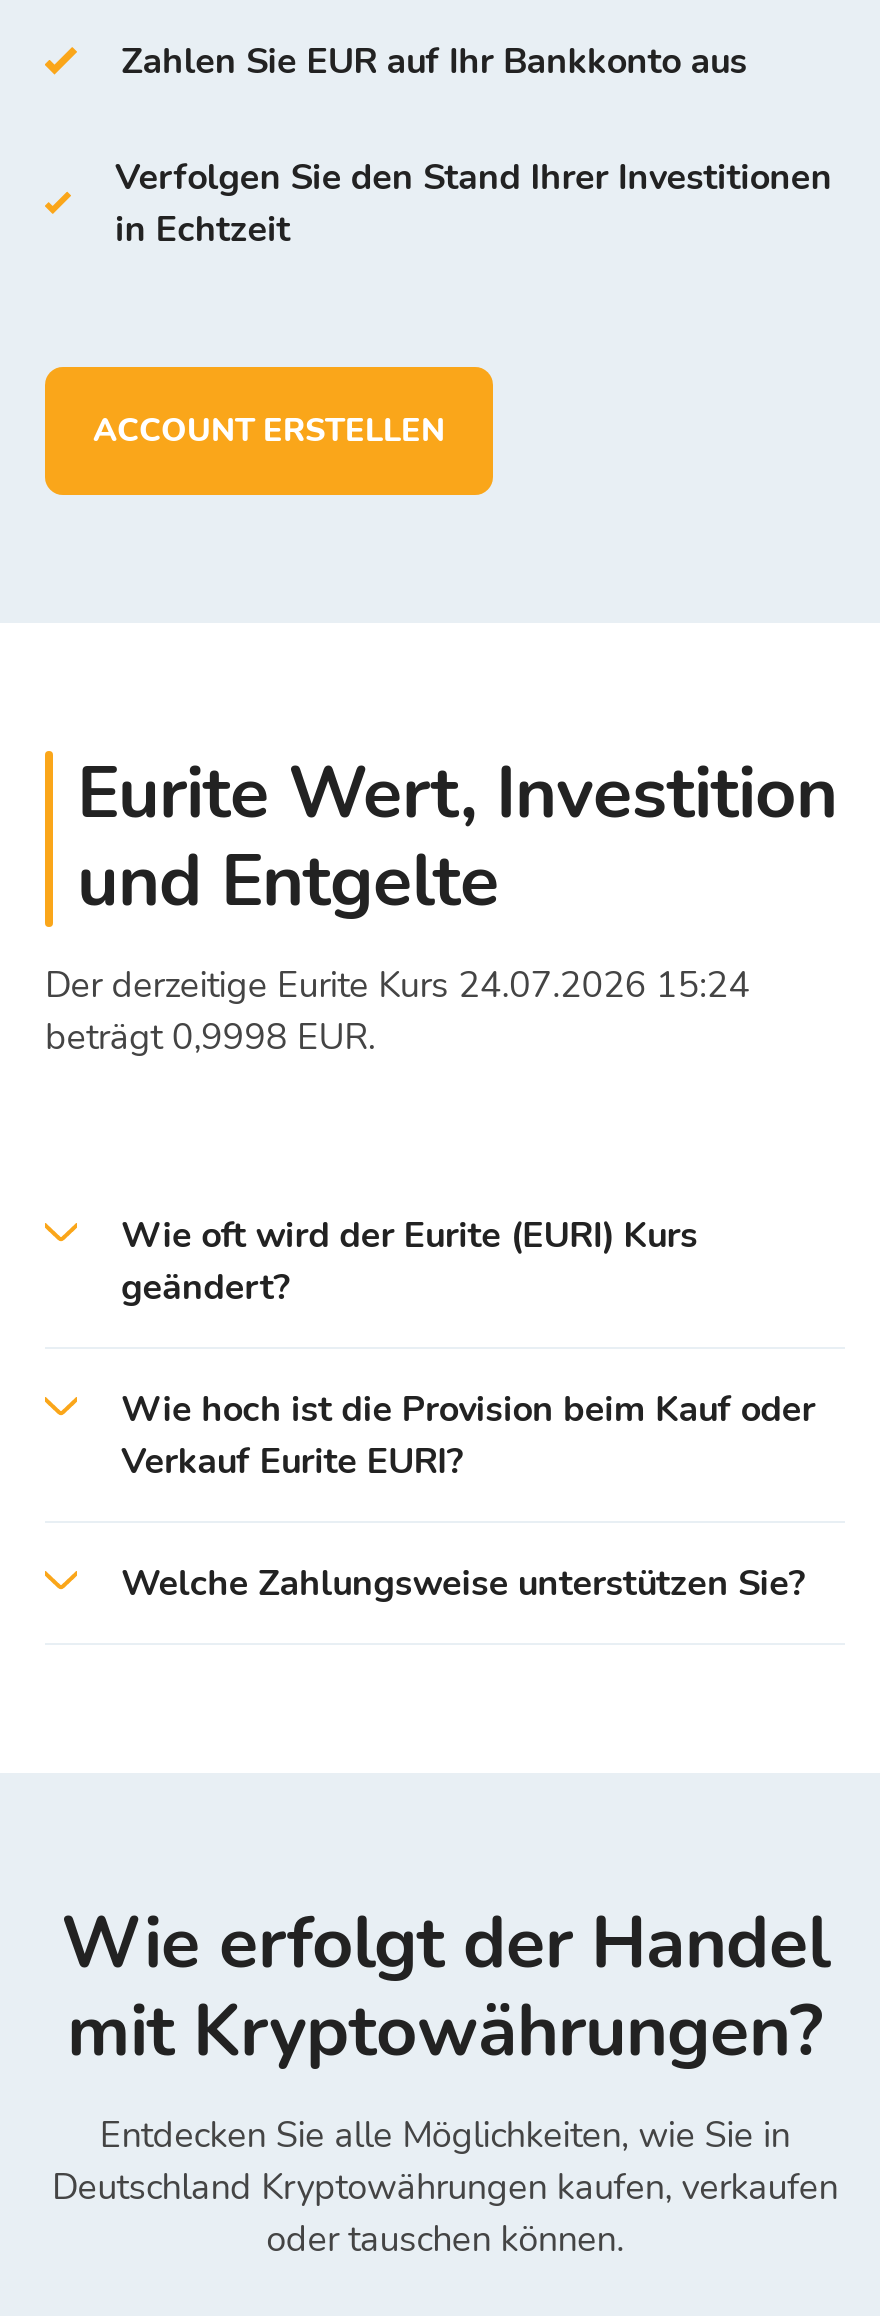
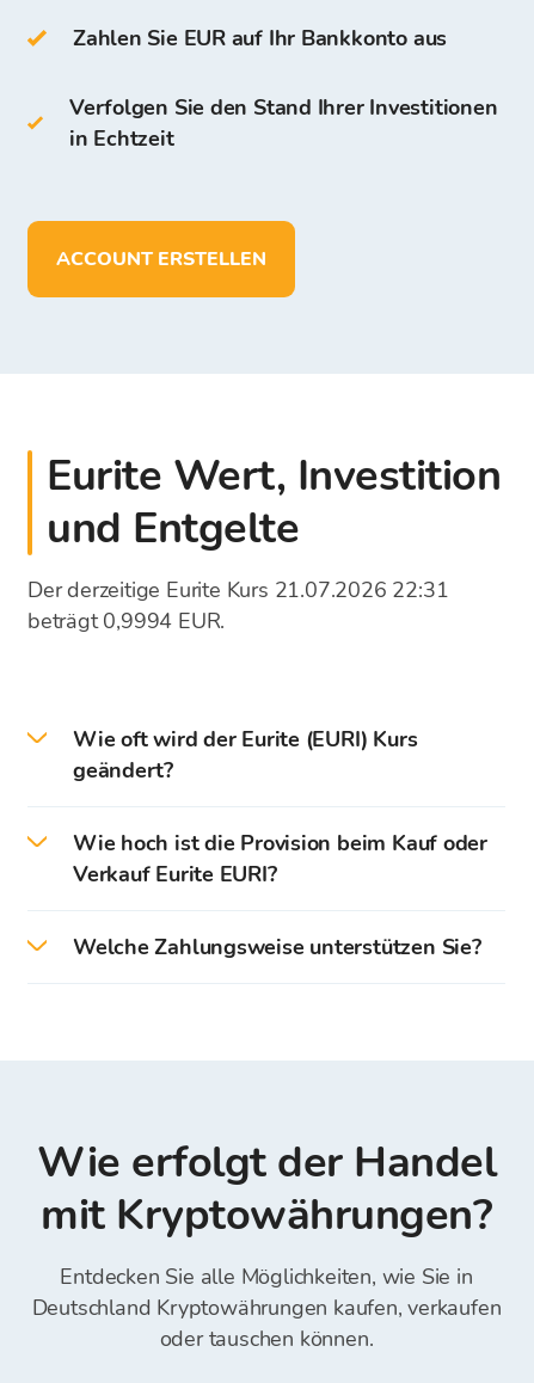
- Der derzeitige Eurite Kurs 24.07.2026 15:24
+ Der derzeitige Eurite Kurs 21.07.2026 22:31

- beträgt 0,9998 EUR.
+ beträgt 0,9994 EUR.
